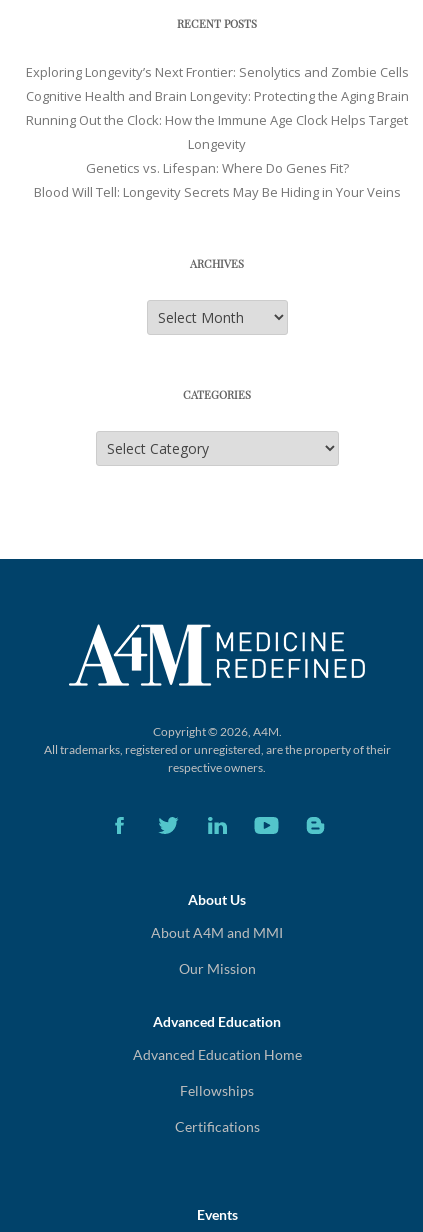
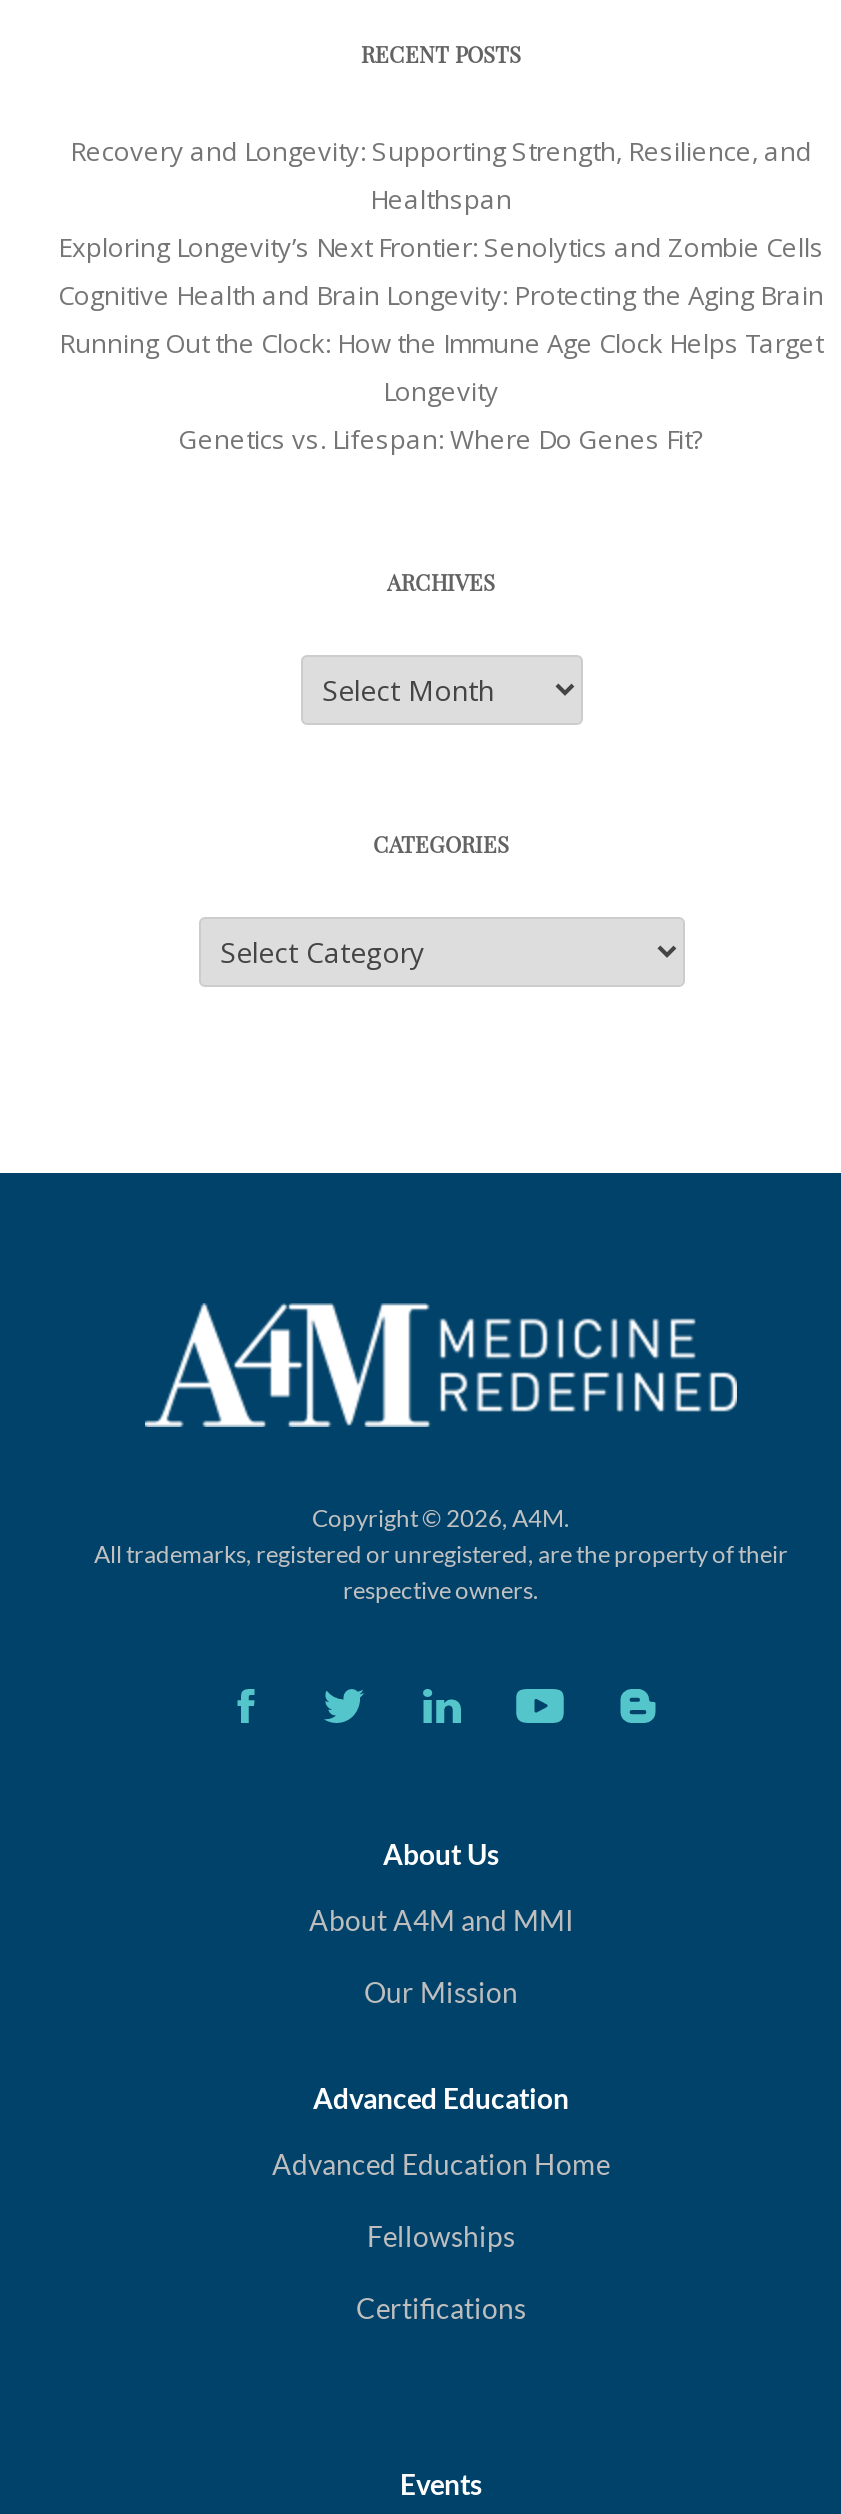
+ Recovery and Longevity: Supporting Strength, Resilience, and
+ Healthspan

moved down: Exploring Longevity’s Next Frontier: Senolytics and Zombie Cells | Cognitive Health and Brain Longevity: Protecting the Aging Brain | Running Out the Clock: How the Immune Age Clock Helps Target | Longevity | Genetics vs. Lifespan: Where Do Genes Fit?

- Blood Will Tell: Longevity Secrets May Be Hiding in Your Veins
